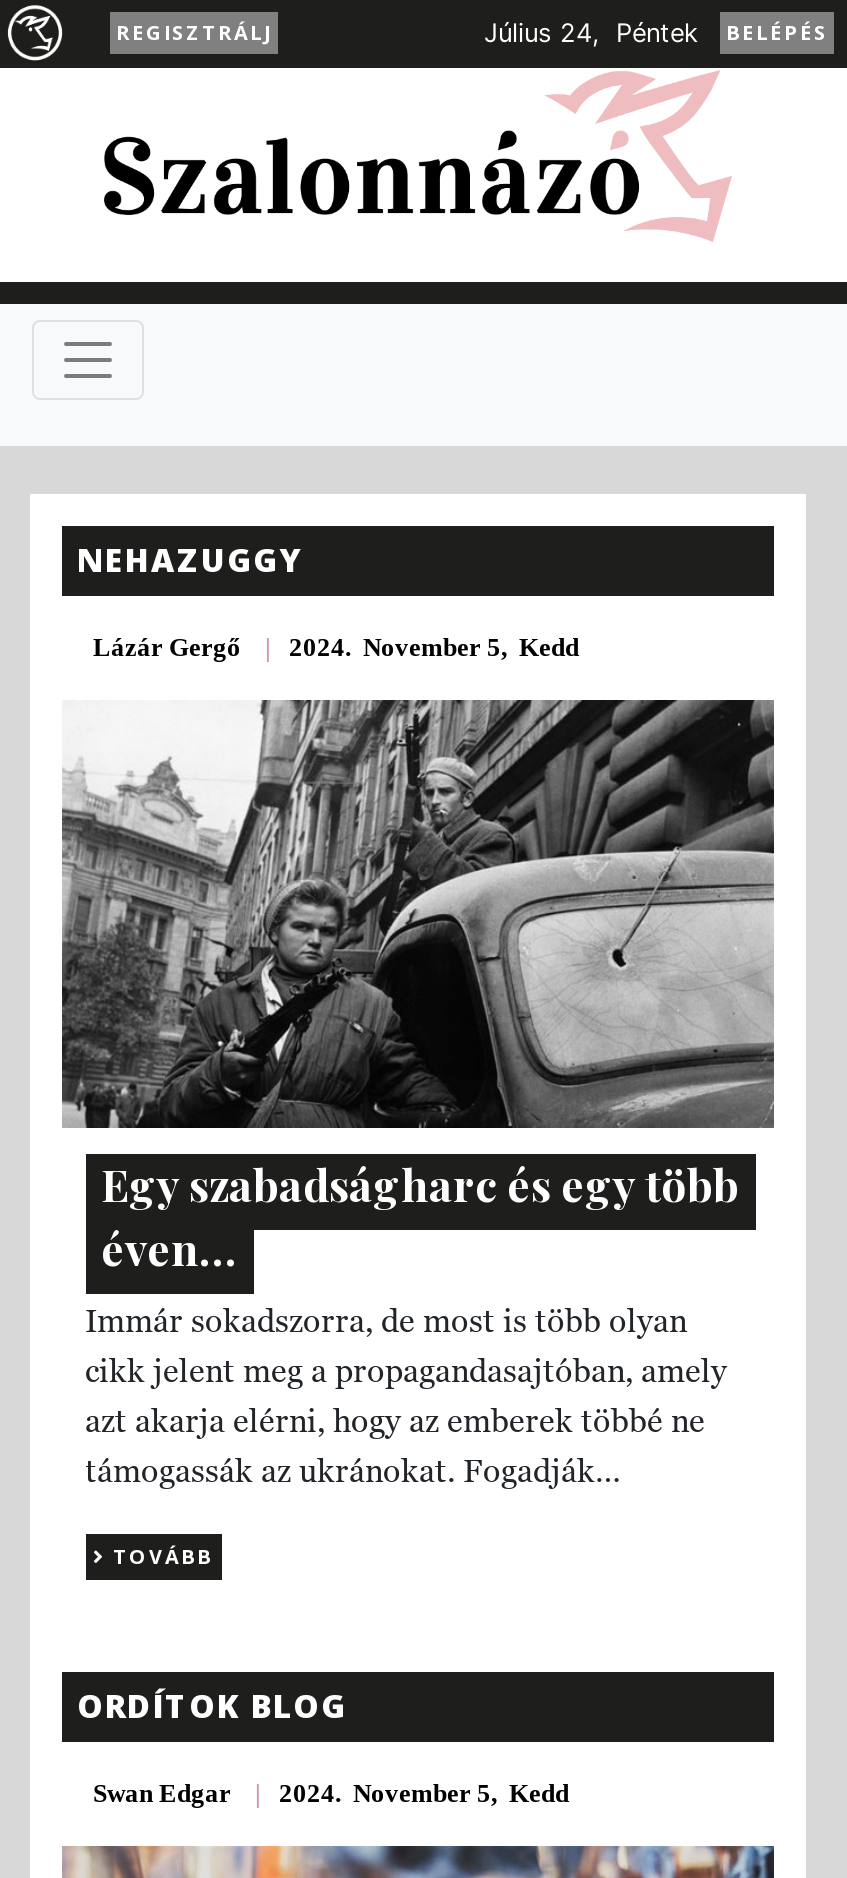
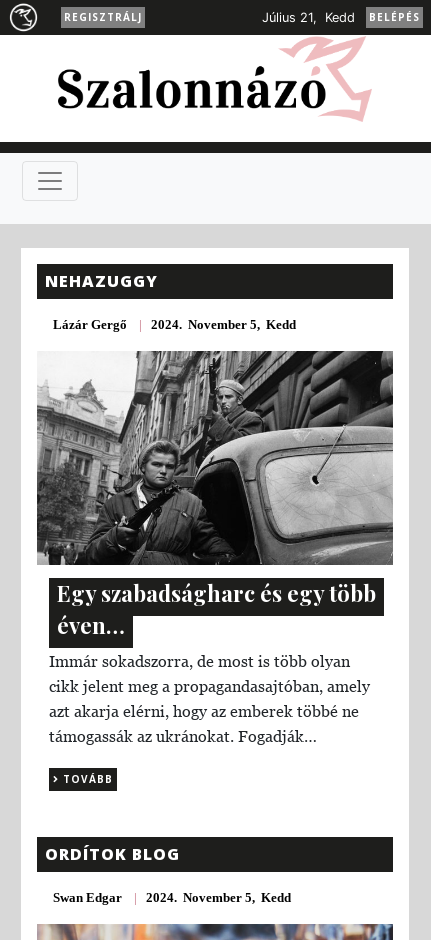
- Július 24, Péntek
+ Július 21, Kedd
